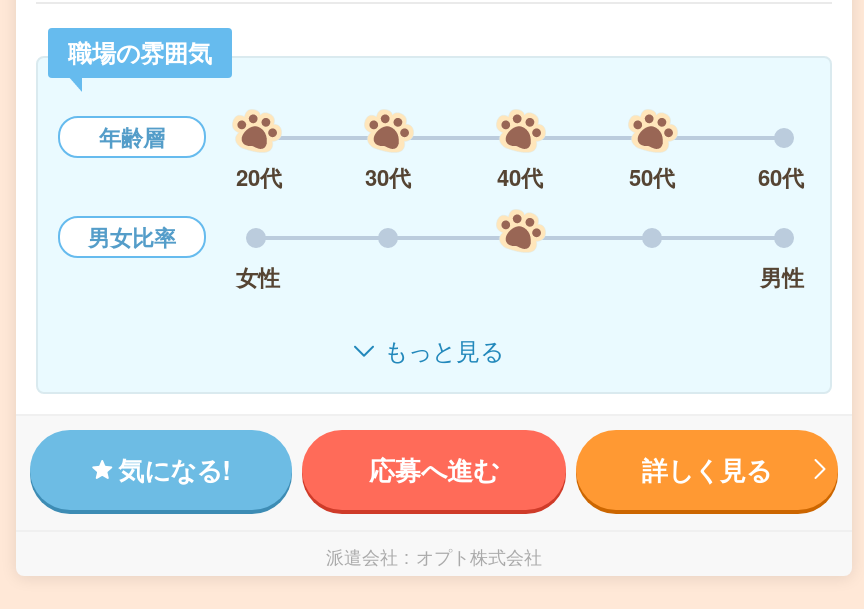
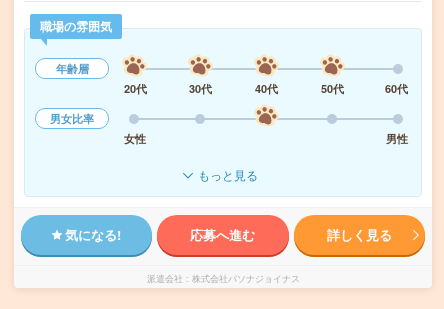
- オプト株式会社
+ 株式会社パソナジョイナス
